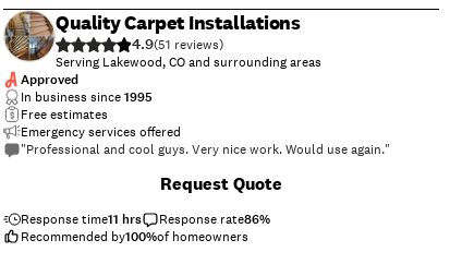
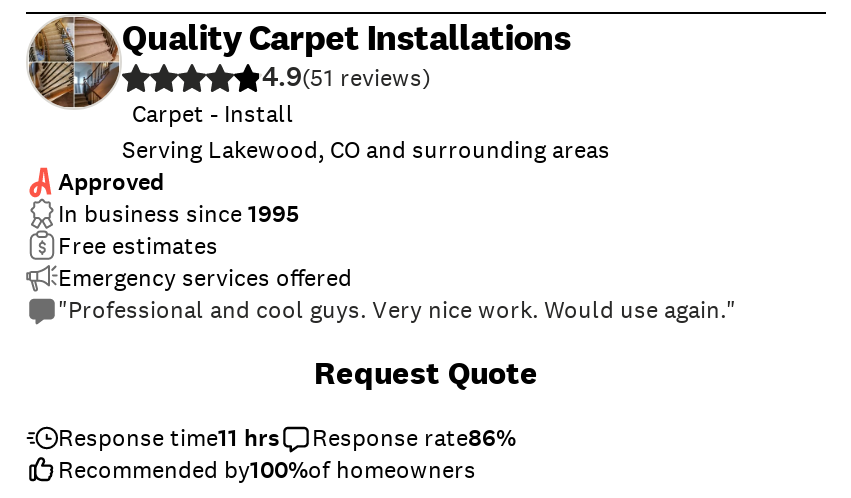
+ Carpet - Install
